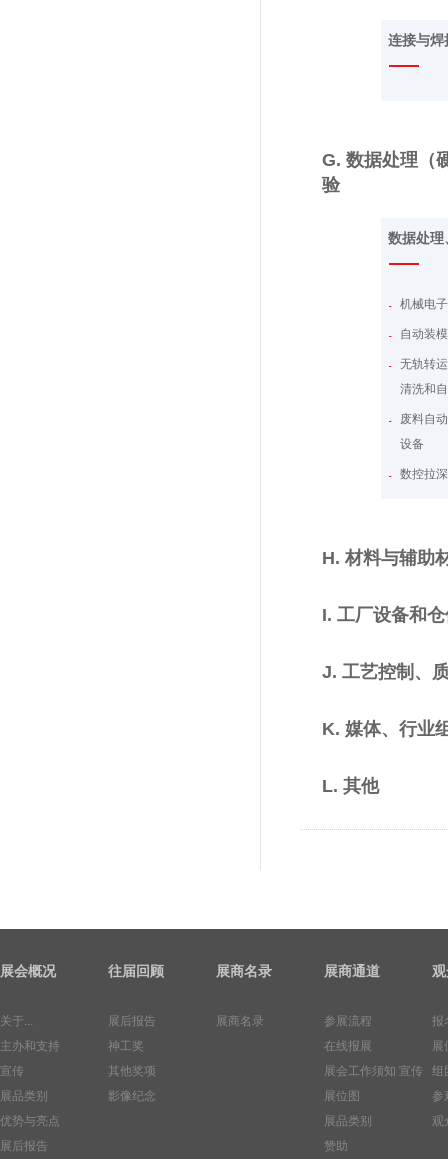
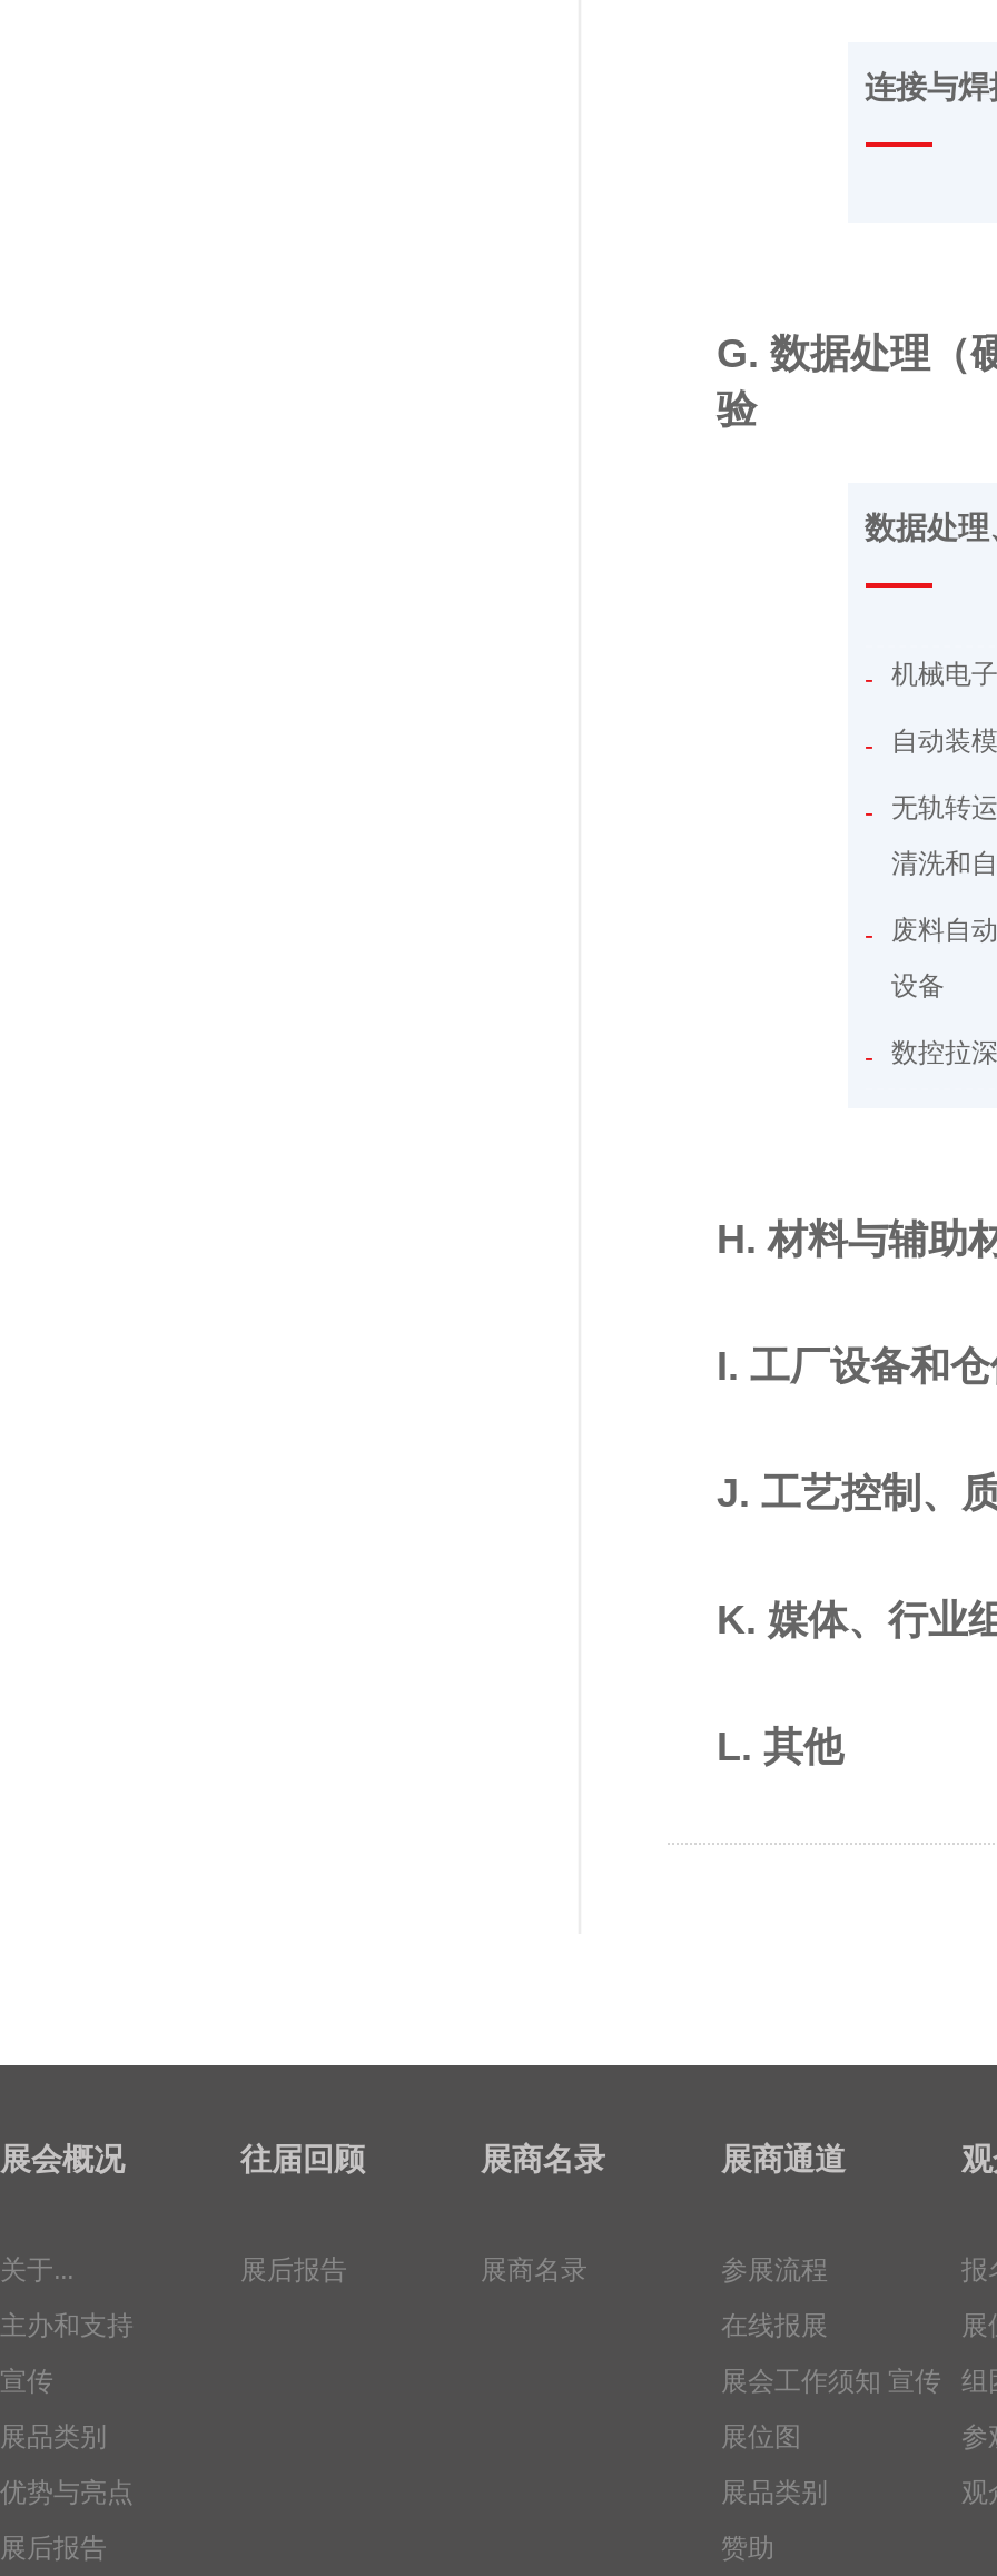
- 神工奖
- 其他奖项
- 影像纪念
